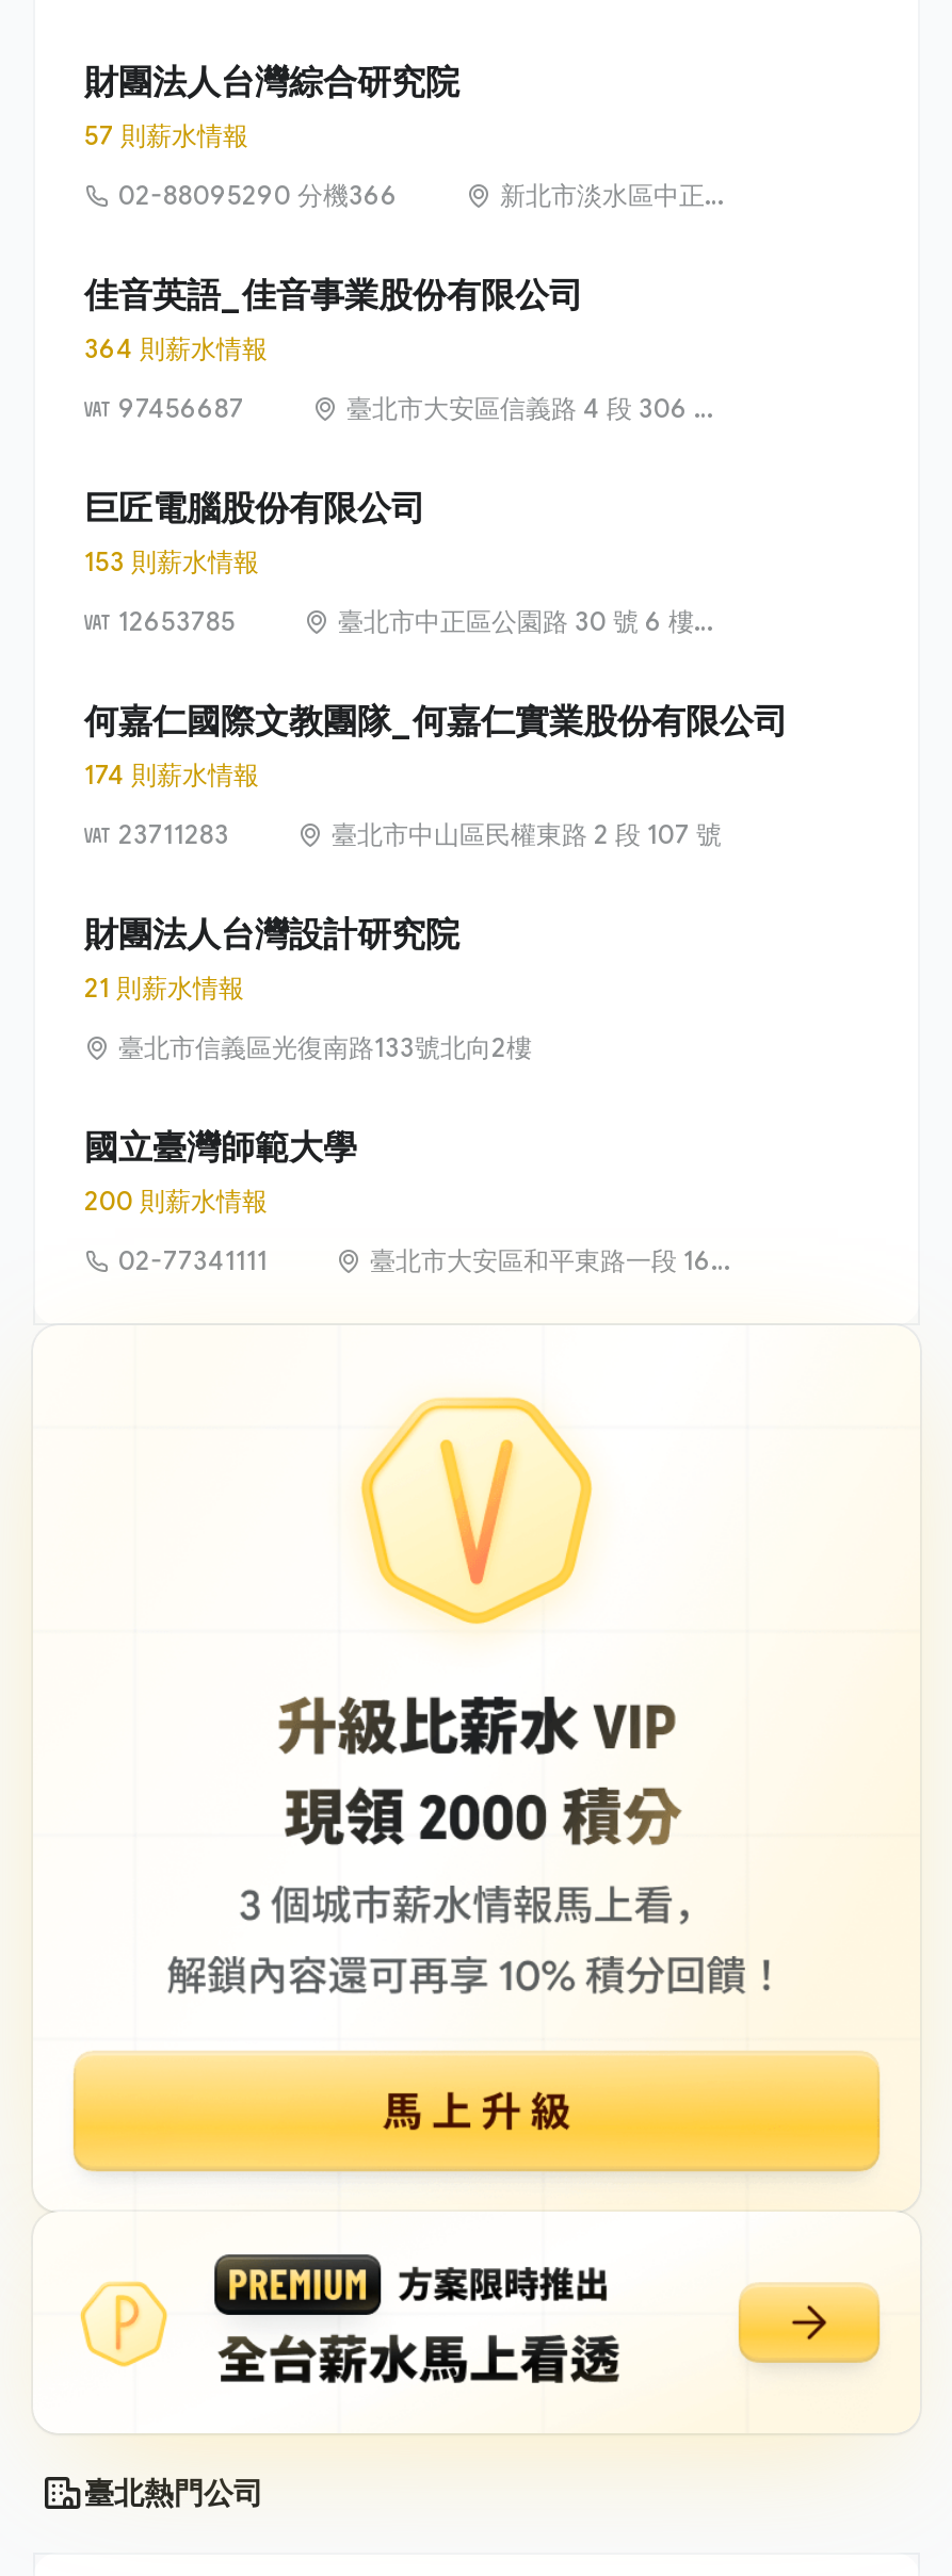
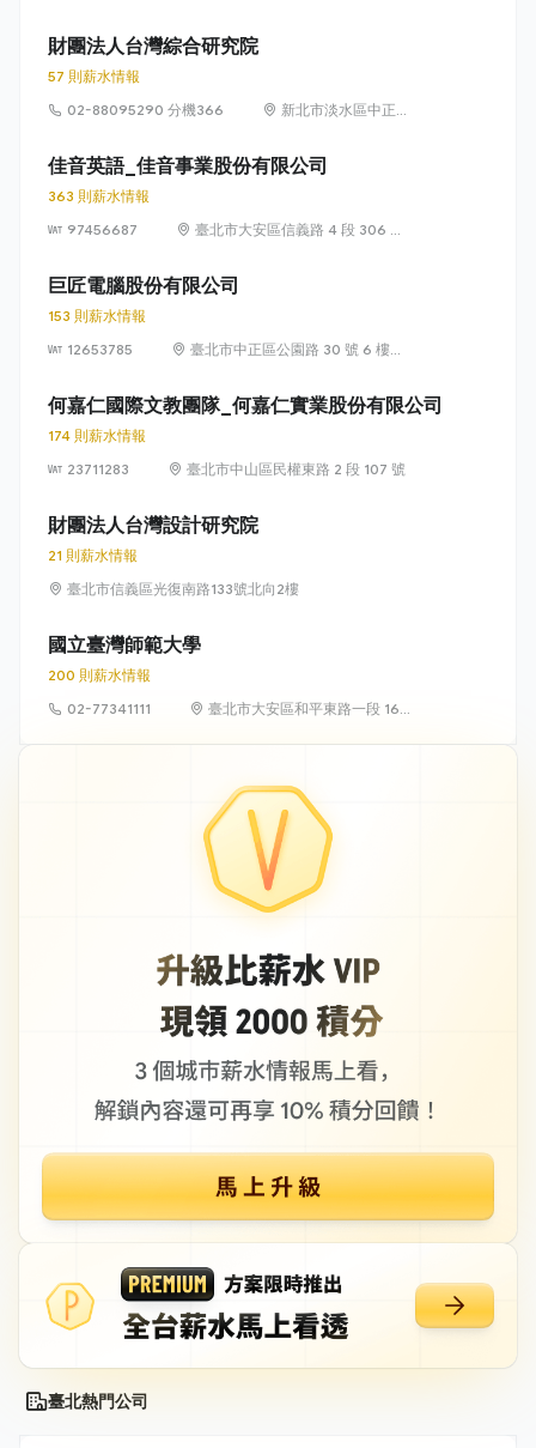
- 364 則薪水情報
+ 363 則薪水情報
